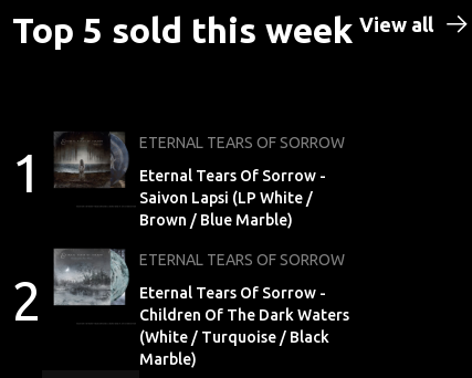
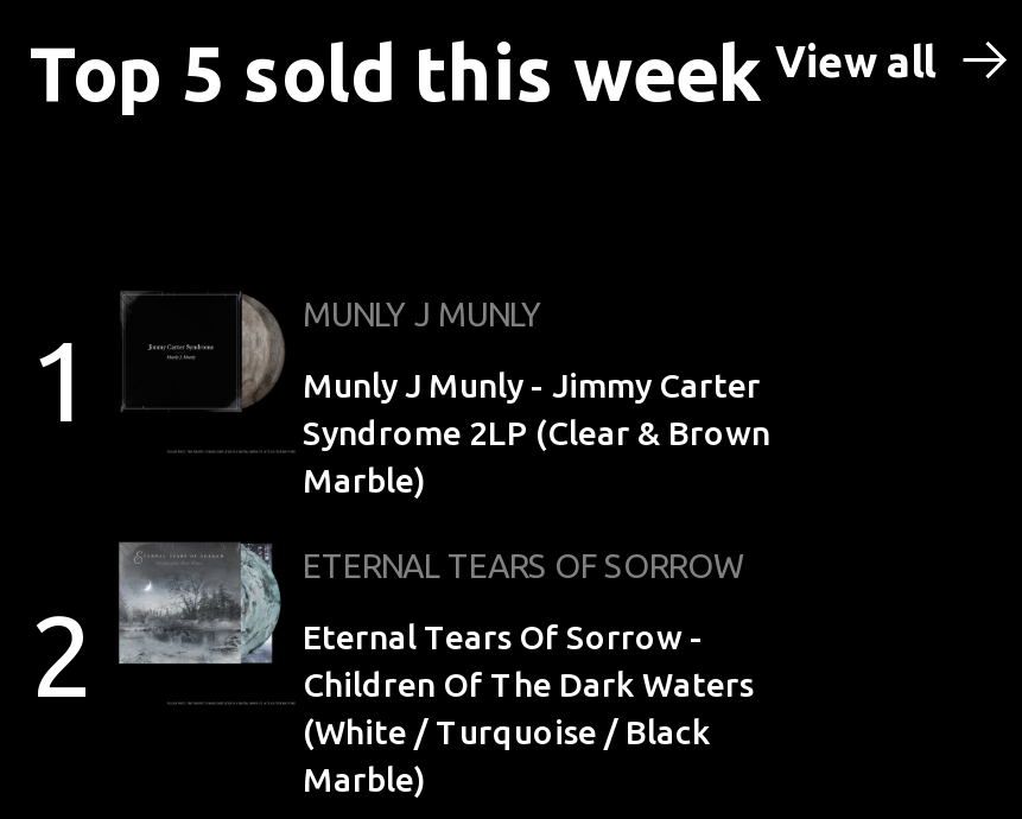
- [image]
- ETERNAL TEARS OF SORROW
+ [image]
+ MUNLY J MUNLY

- Eternal Tears Of Sorrow -
- Saivon Lapsi (LP White /
- Brown / Blue Marble)
+ Munly J Munly - Jimmy Carter
+ Syndrome 2LP (Clear & Brown
+ Marble)
